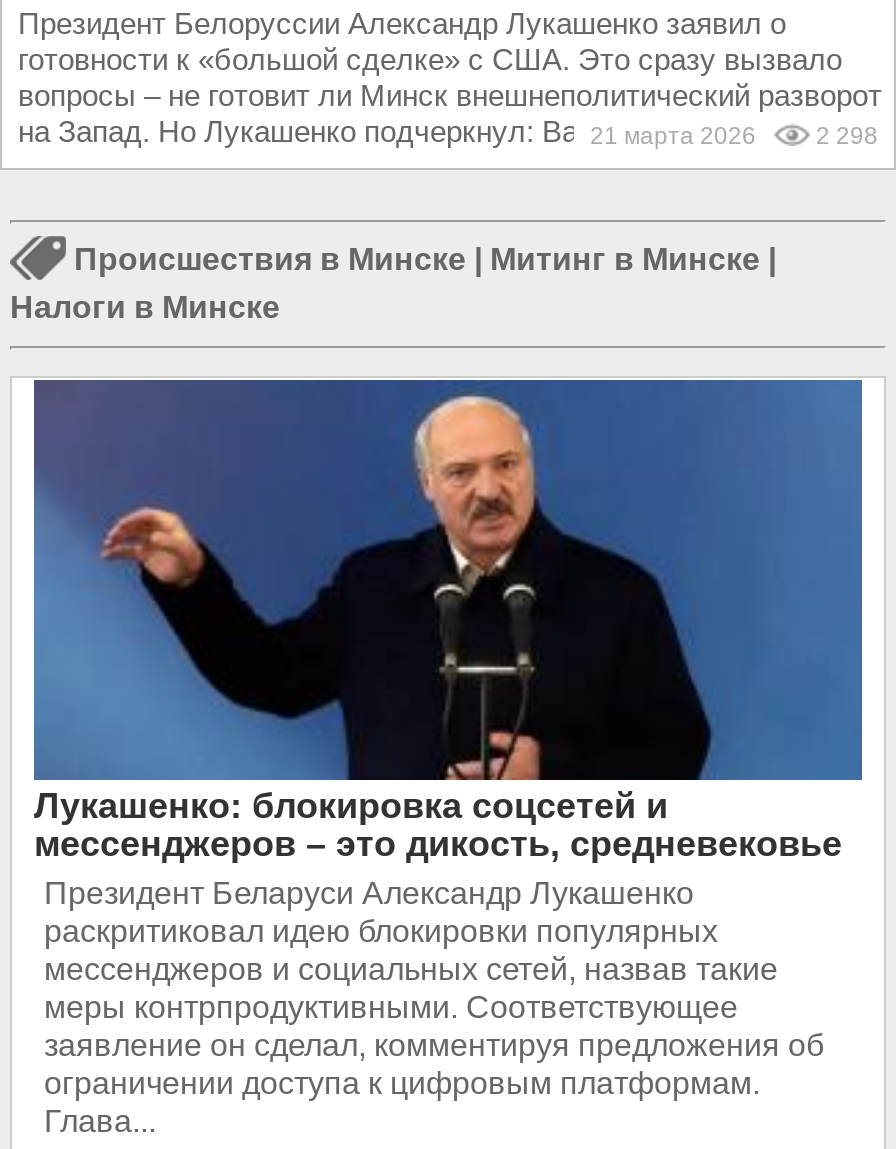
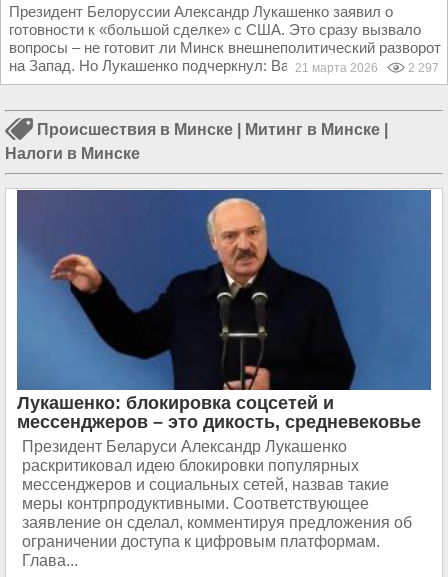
- 2 298
+ 2 297
